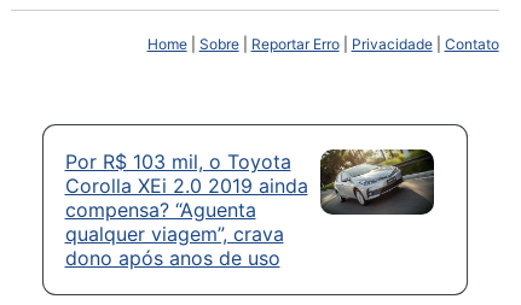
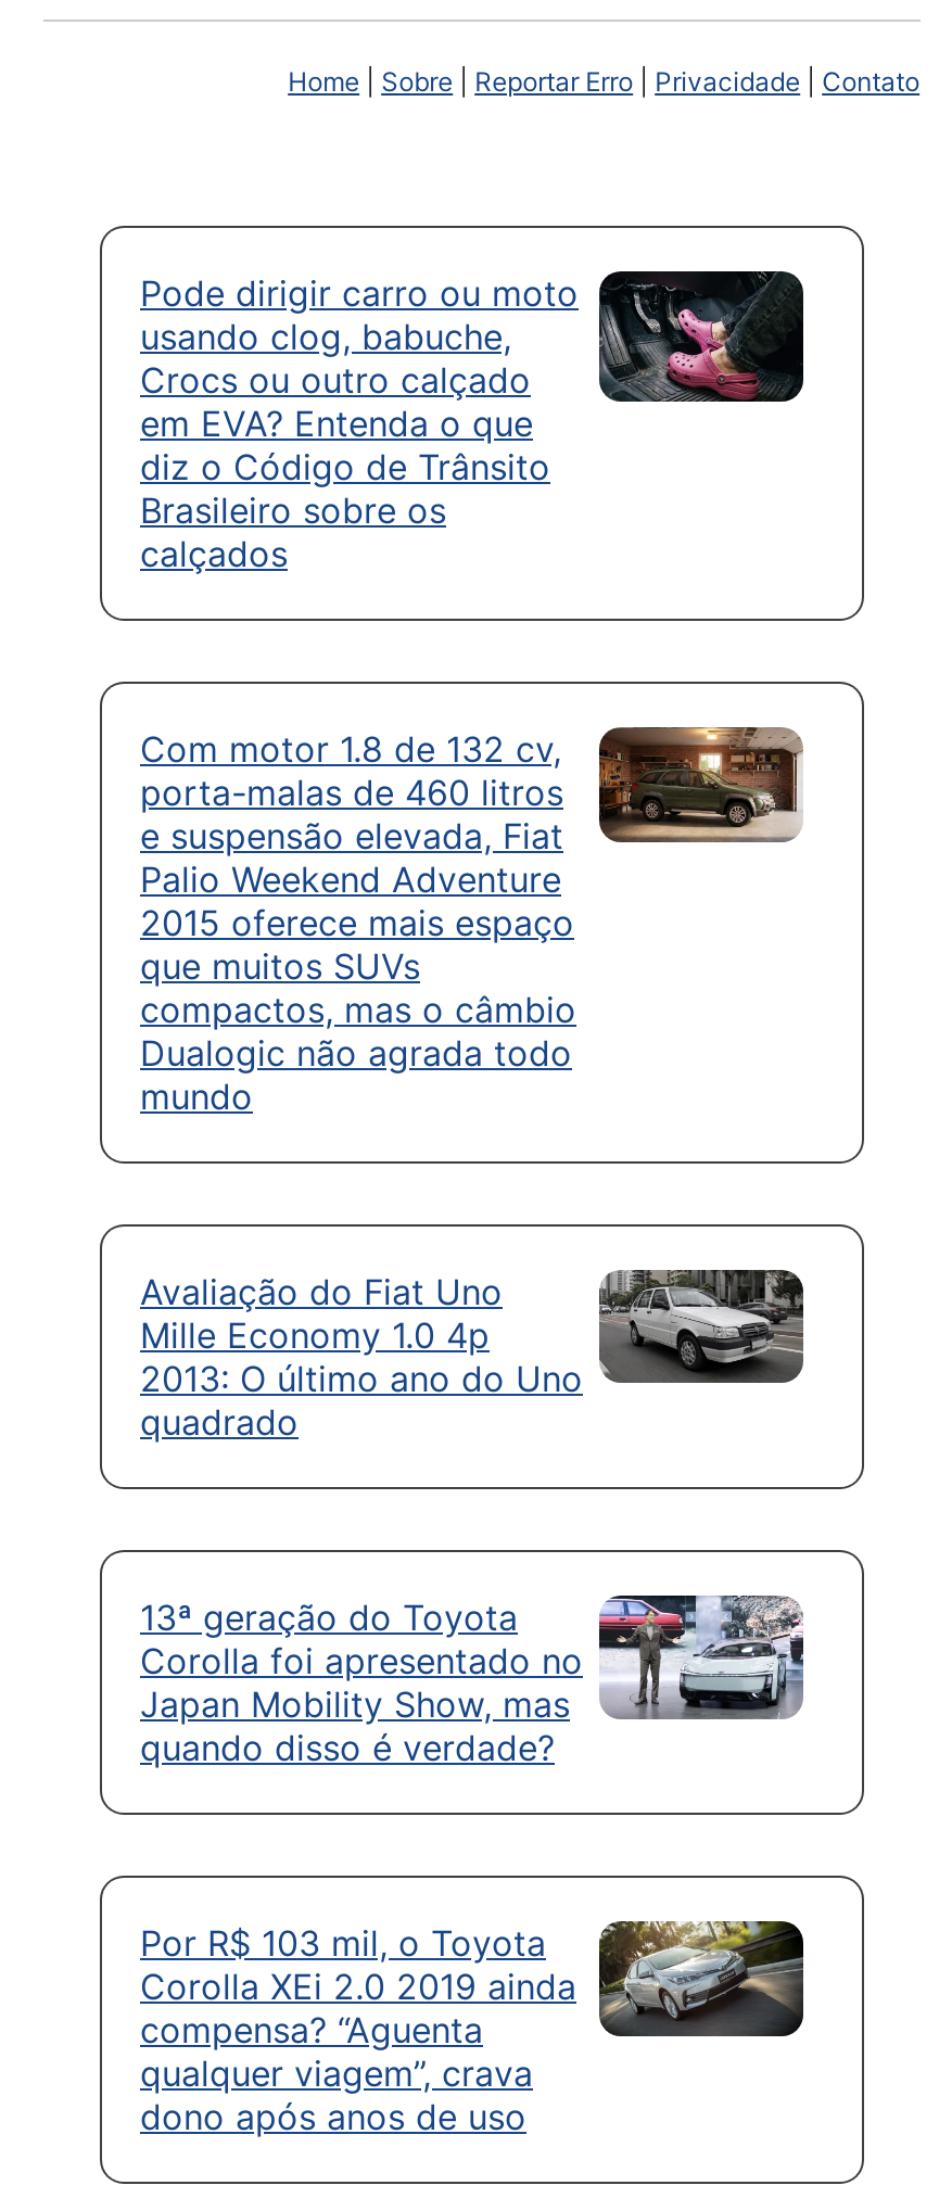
+ [image]
+ Com motor 1.8 de 132 cv,
+ porta-malas de 460 litros
+ e suspensão elevada, Fiat
+ Palio Weekend Adventure
+ 2015 oferece mais espaço
+ que muitos SUVs
+ compactos, mas o câmbio
+ Dualogic não agrada todo
+ mundo

+ [image]
+ Avaliação do Fiat Uno
+ Mille Economy 1.0 4p
+ 2013: O último ano do Uno
+ quadrado

+ [image]
+ 13ª geração do Toyota
+ Corolla foi apresentado no
+ Japan Mobility Show, mas
+ quando disso é verdade?

+ [image]
+ Pode dirigir carro ou moto
+ usando clog, babuche,
+ Crocs ou outro calçado
+ em EVA? Entenda o que
+ diz o Código de Trânsito
+ Brasileiro sobre os
+ calçados
